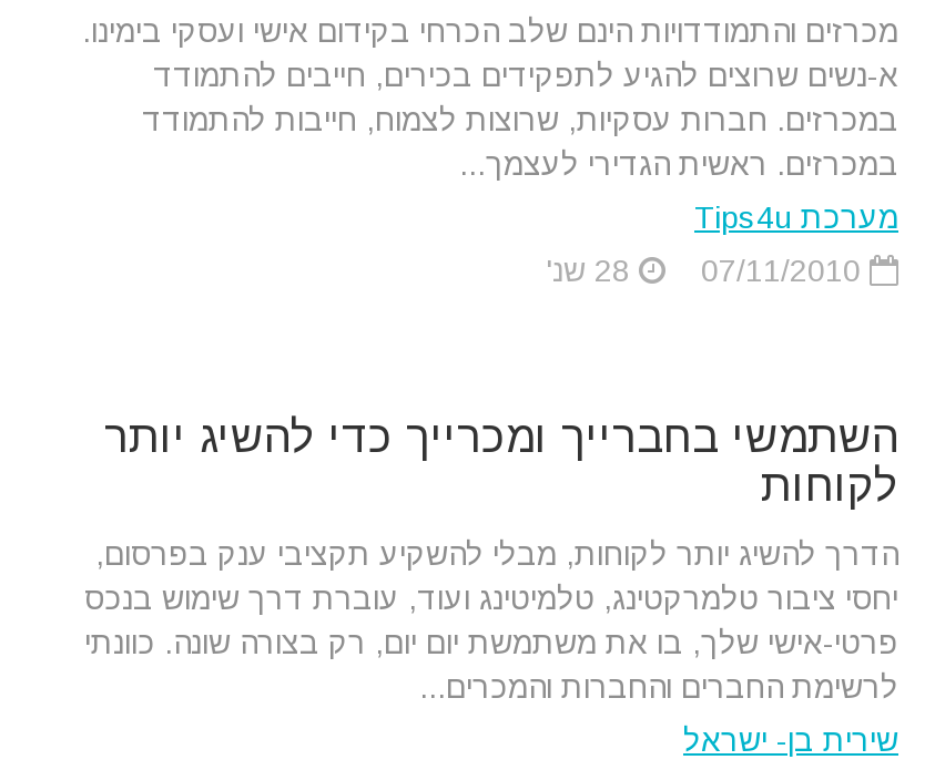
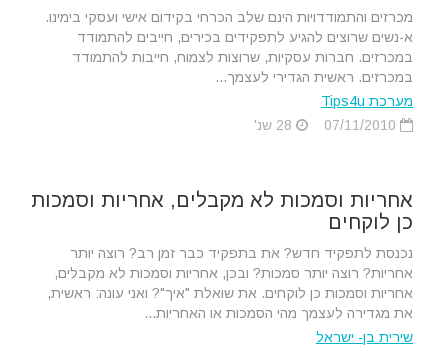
- השתמשי בחברייך ומכרייך כדי להשיג יותר
- לקוחות
+ אחריות וסמכות לא מקבלים, אחריות וסמכות
+ כן לוקחים

- הדרך להשיג יותר לקוחות, מבלי להשקיע תקציבי ענק בפרסום,
- יחסי ציבור טלמרקטינג, טלמיטינג ועוד, עוברת דרך שימוש בנכס
- פרטי-אישי שלך, בו את משתמשת יום יום, רק בצורה שונה. כוונתי
- לרשימת החברים והחברות והמכרים...
+ נכנסת לתפקיד חדש? את בתפקיד כבר זמן רב? רוצה יותר
+ אחריות? רוצה יותר סמכות? ובכן, אחריות וסמכות לא מקבלים,
+ אחריות וסמכות כן לוקחים. את שואלת "איך"? ואני עונה: ראשית,
+ את מגדירה לעצמך מהי הסמכות או האחריות...
